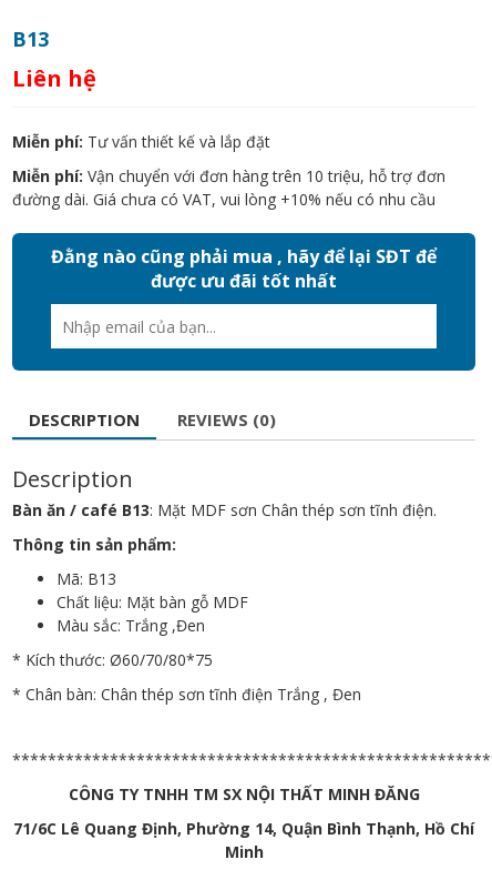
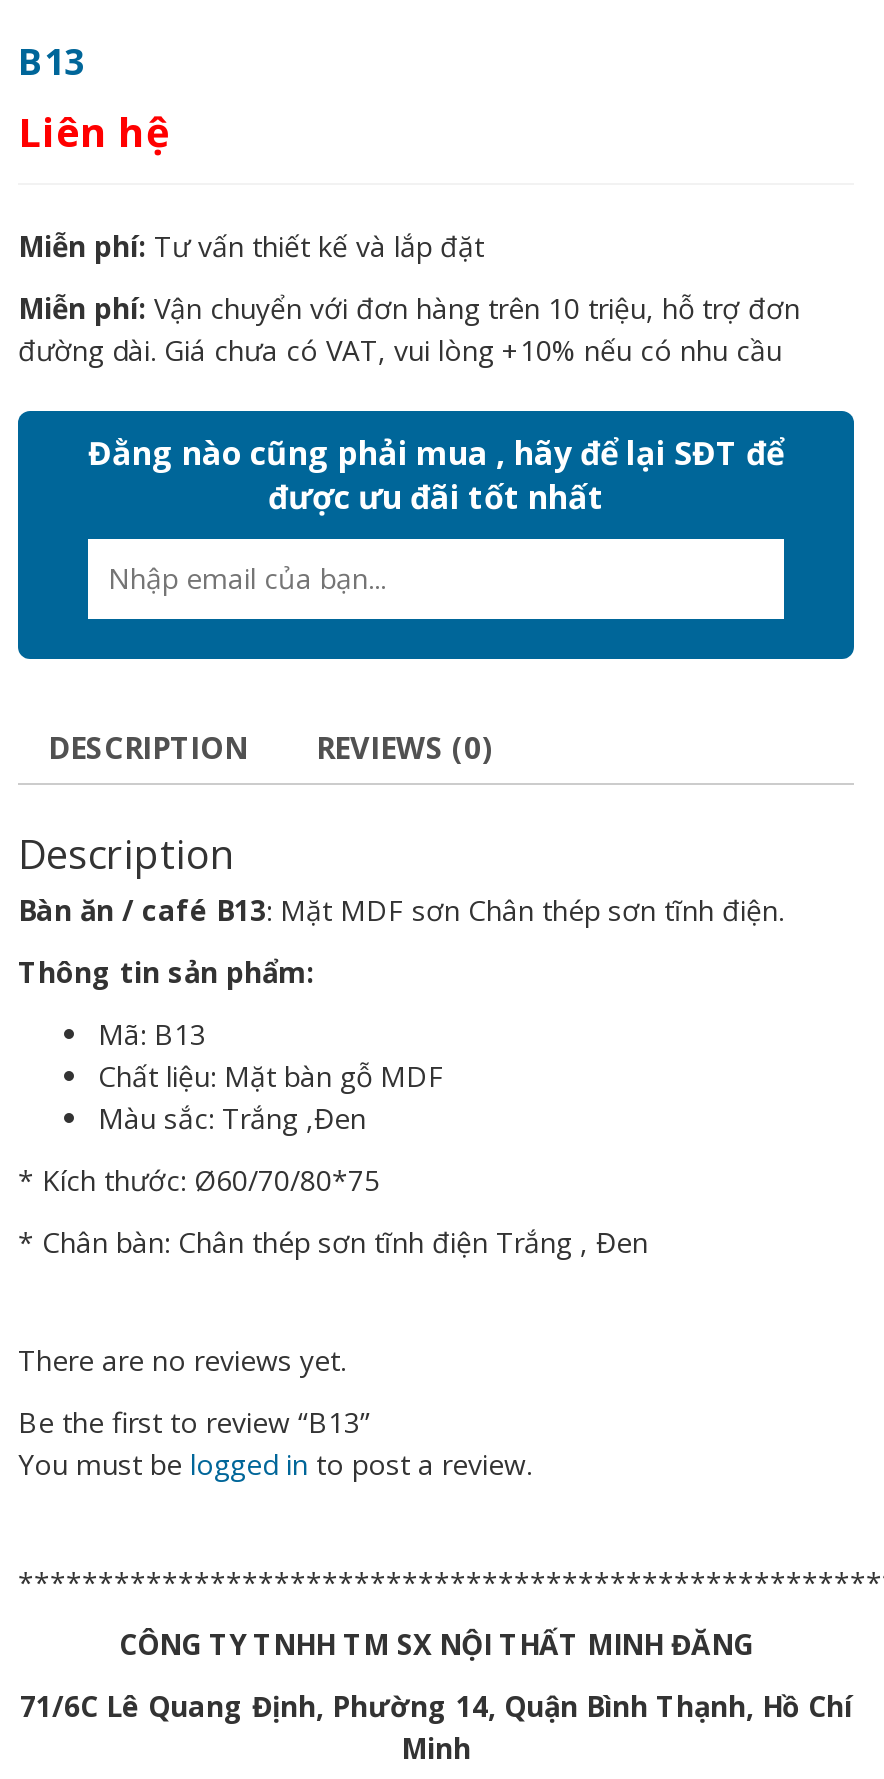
+ There are no reviews yet.
+ Be the first to review “B13”
+ You must be logged in to post a review.
